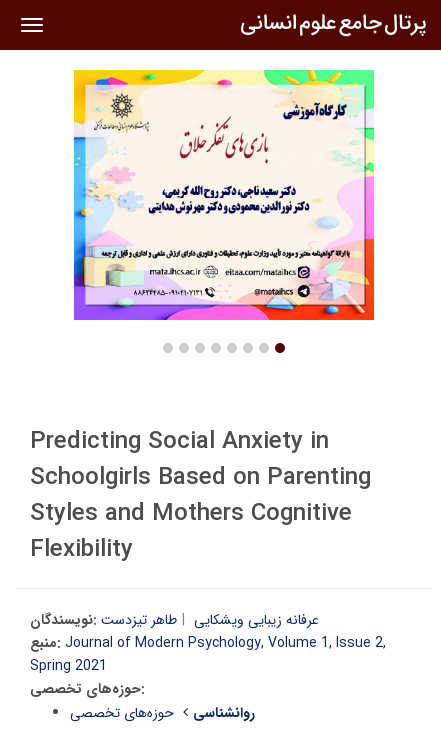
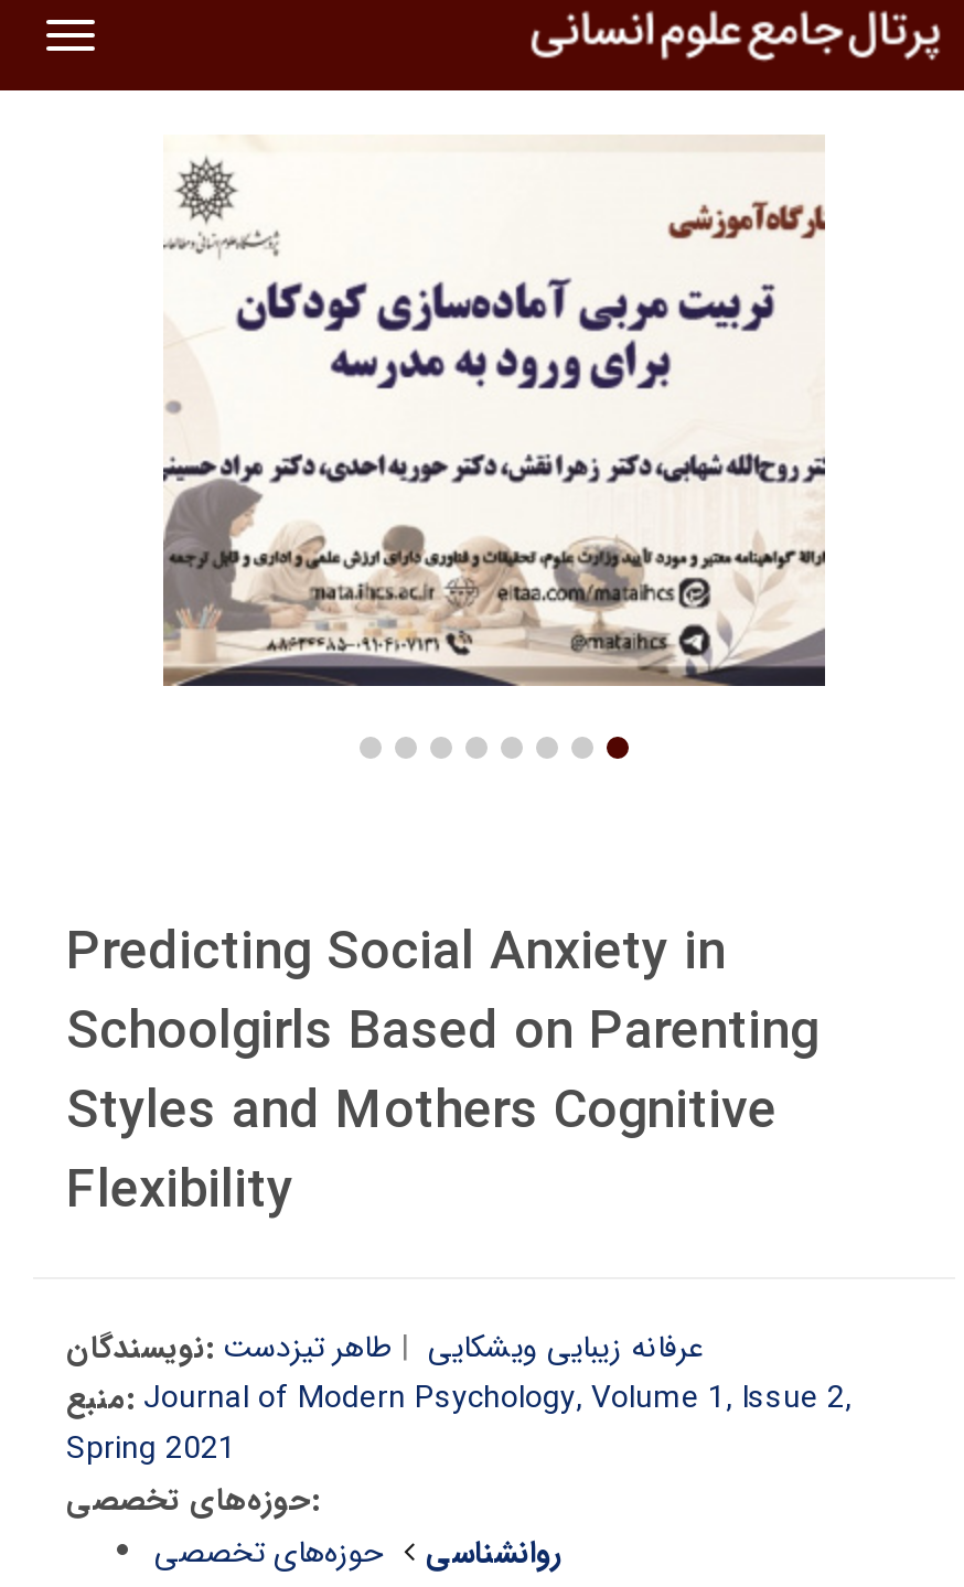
- [image]
+ [image]
